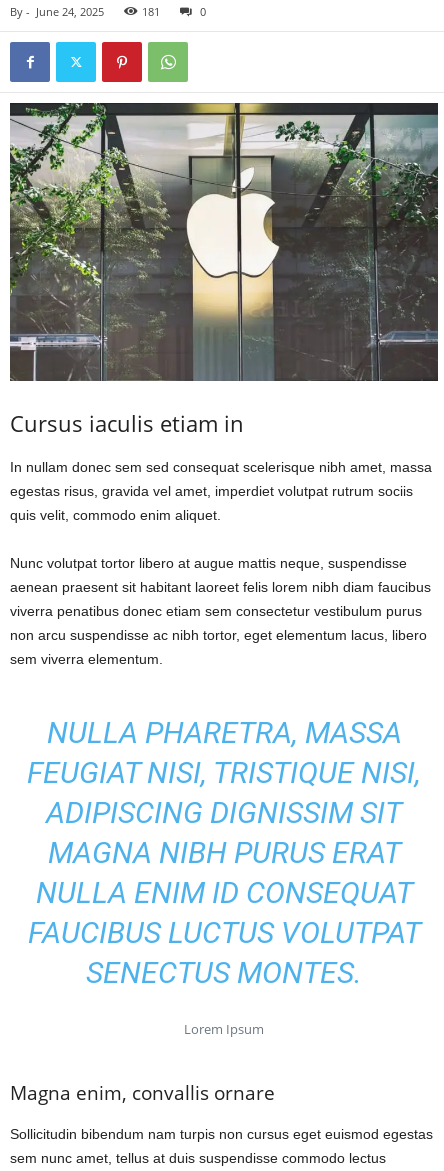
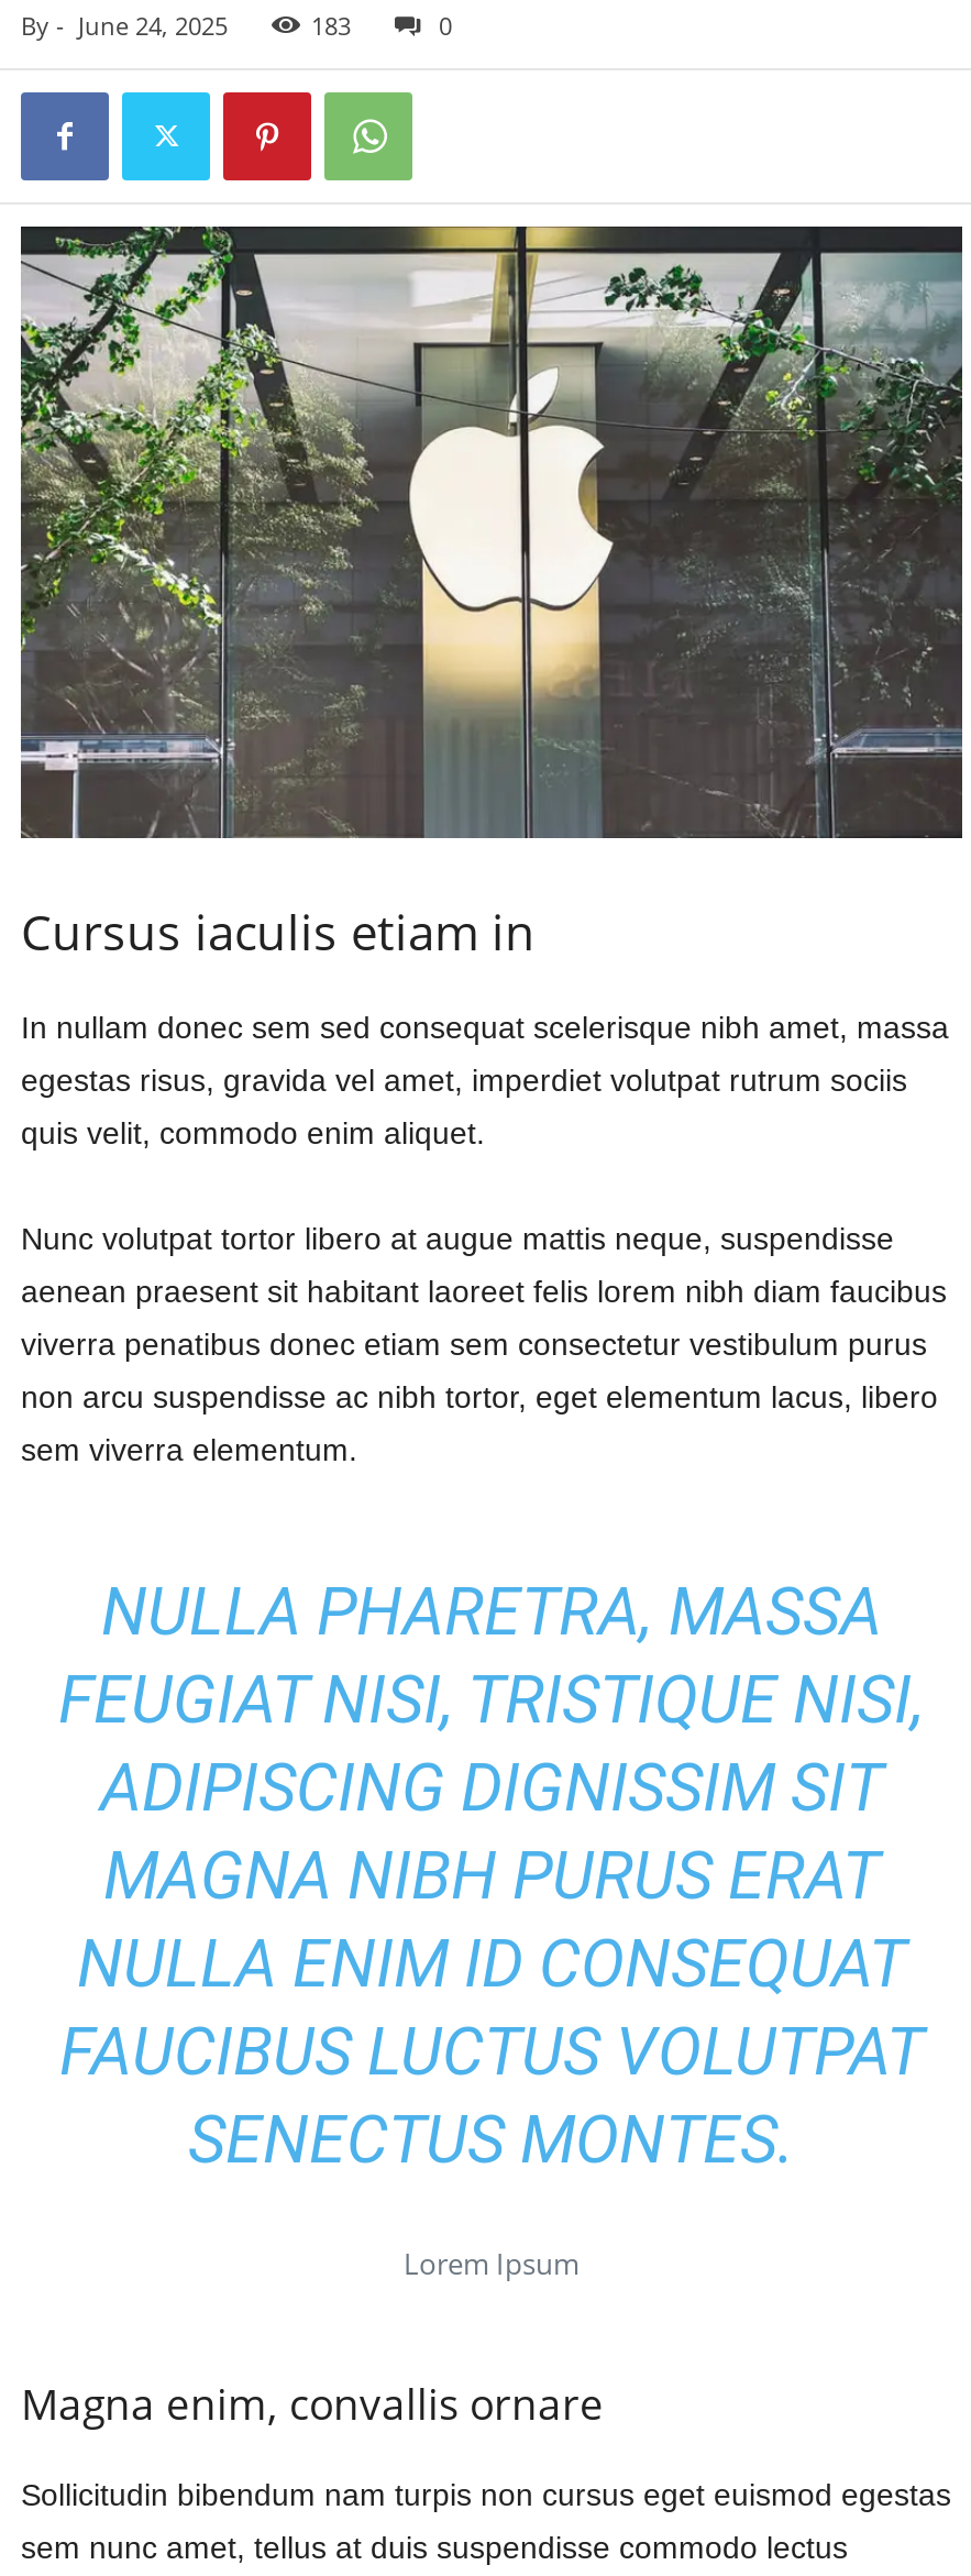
- 181
+ 183
